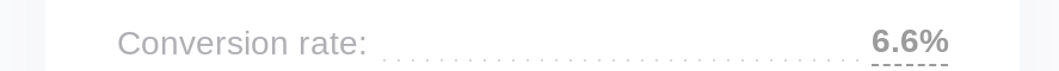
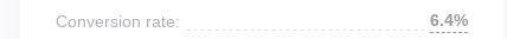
- 6.6%
+ 6.4%
